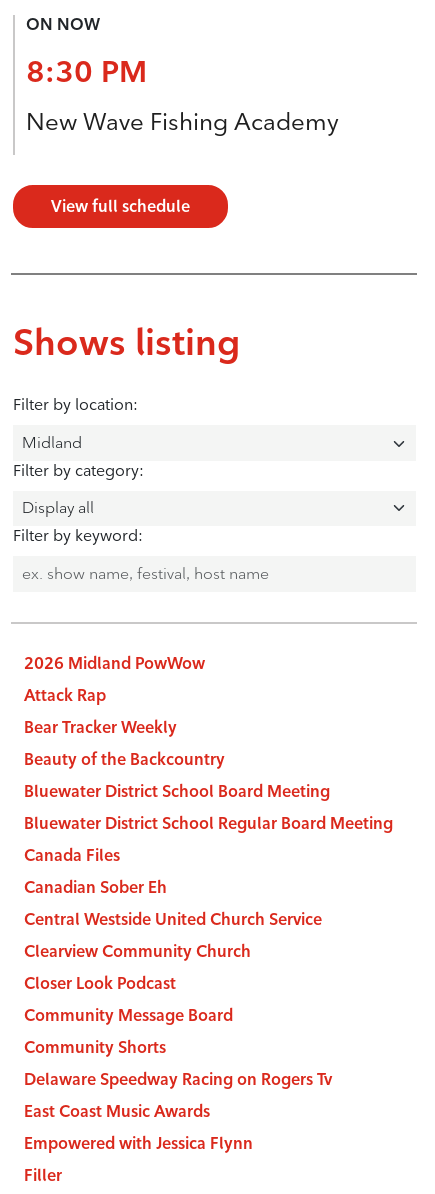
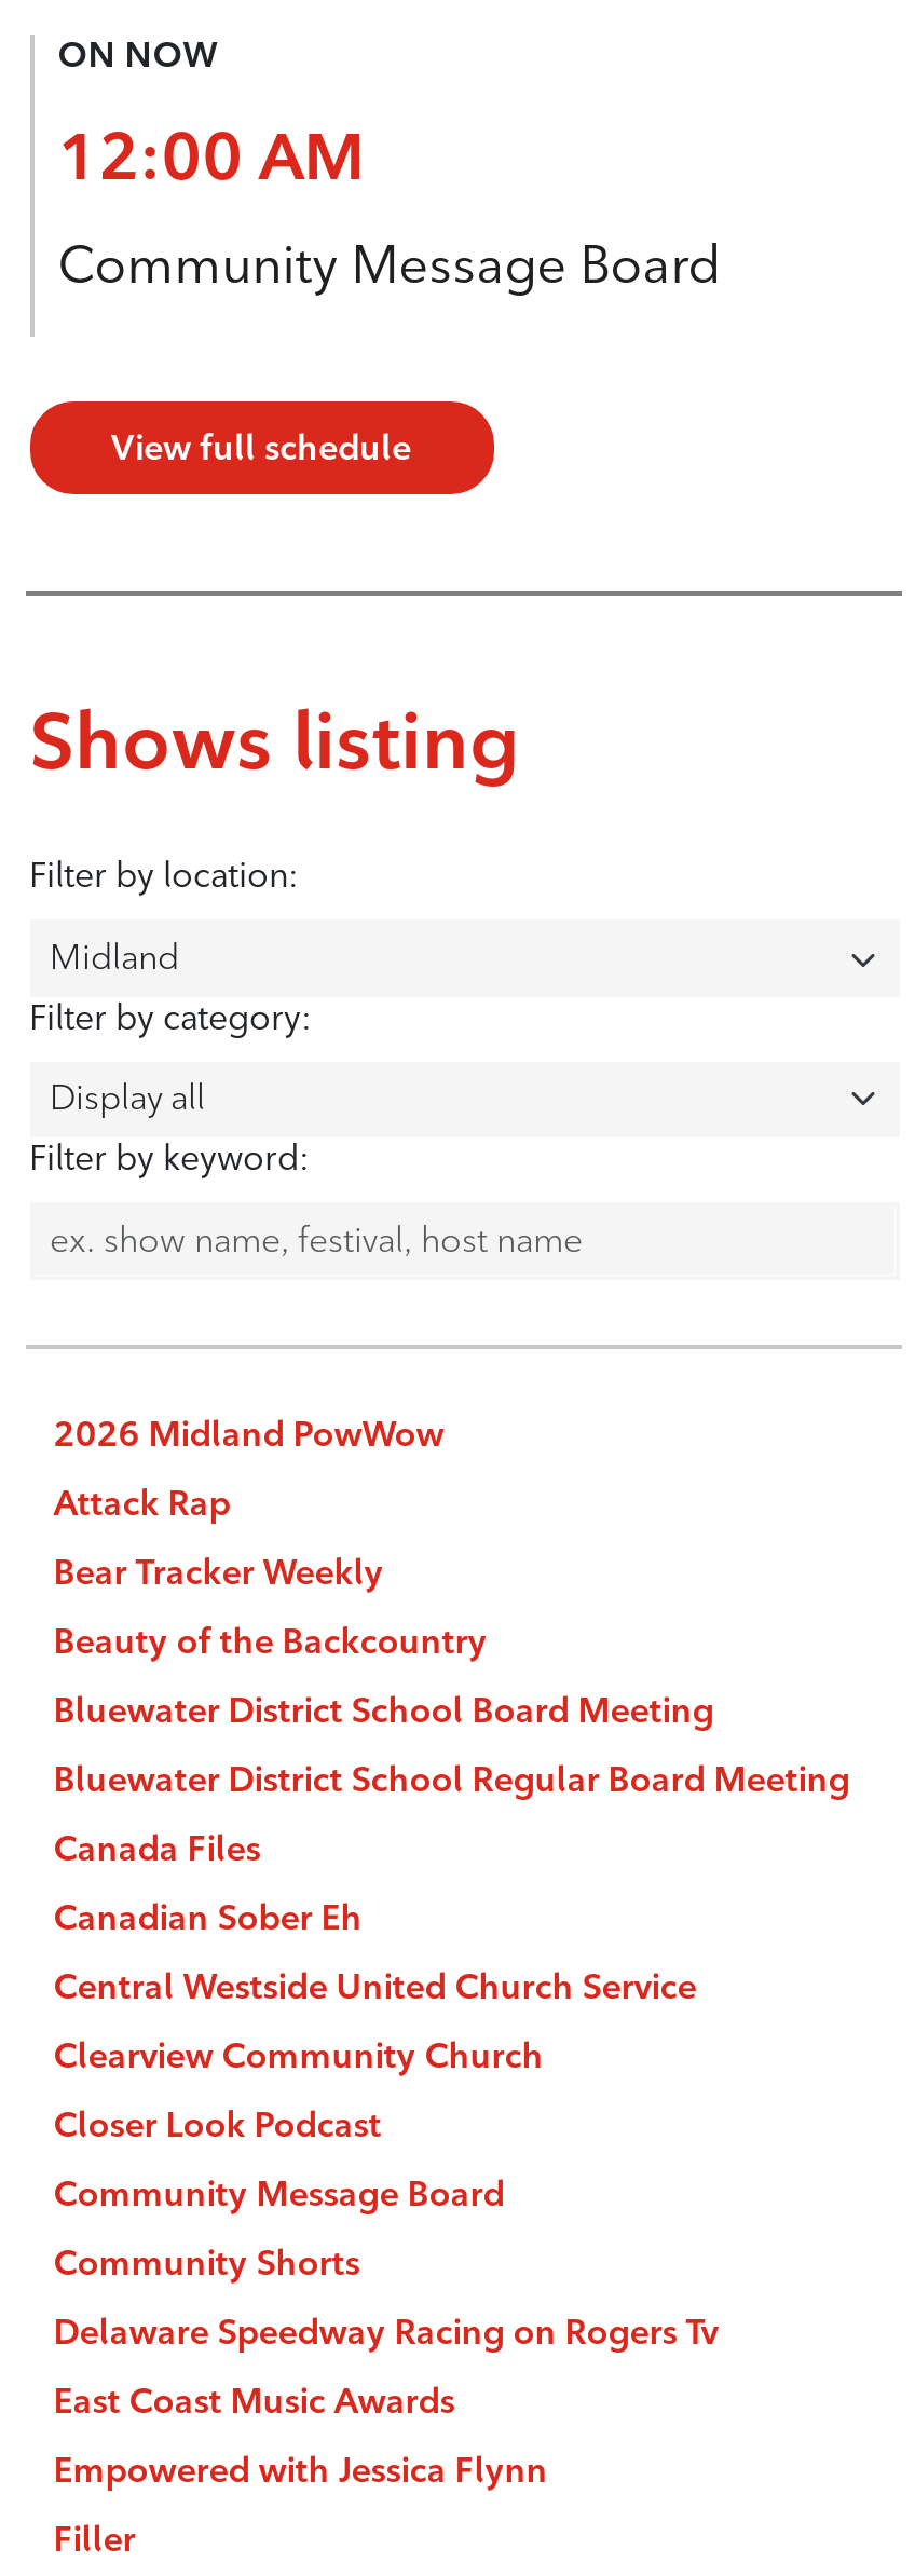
- 8:30 PM
+ 12:00 AM

- New Wave Fishing Academy
+ Community Message Board
